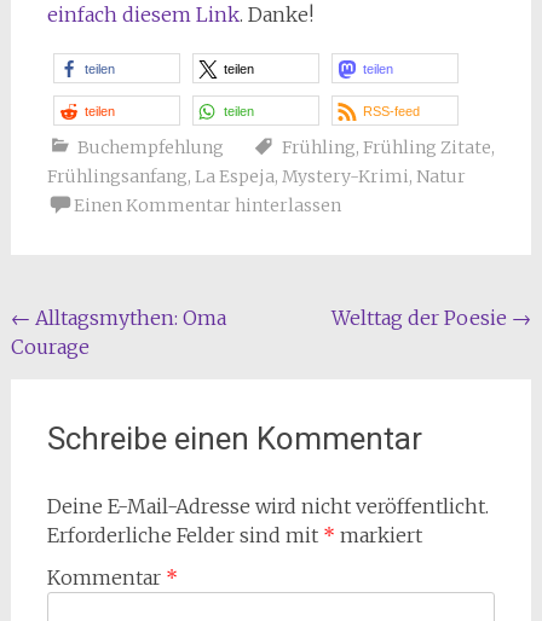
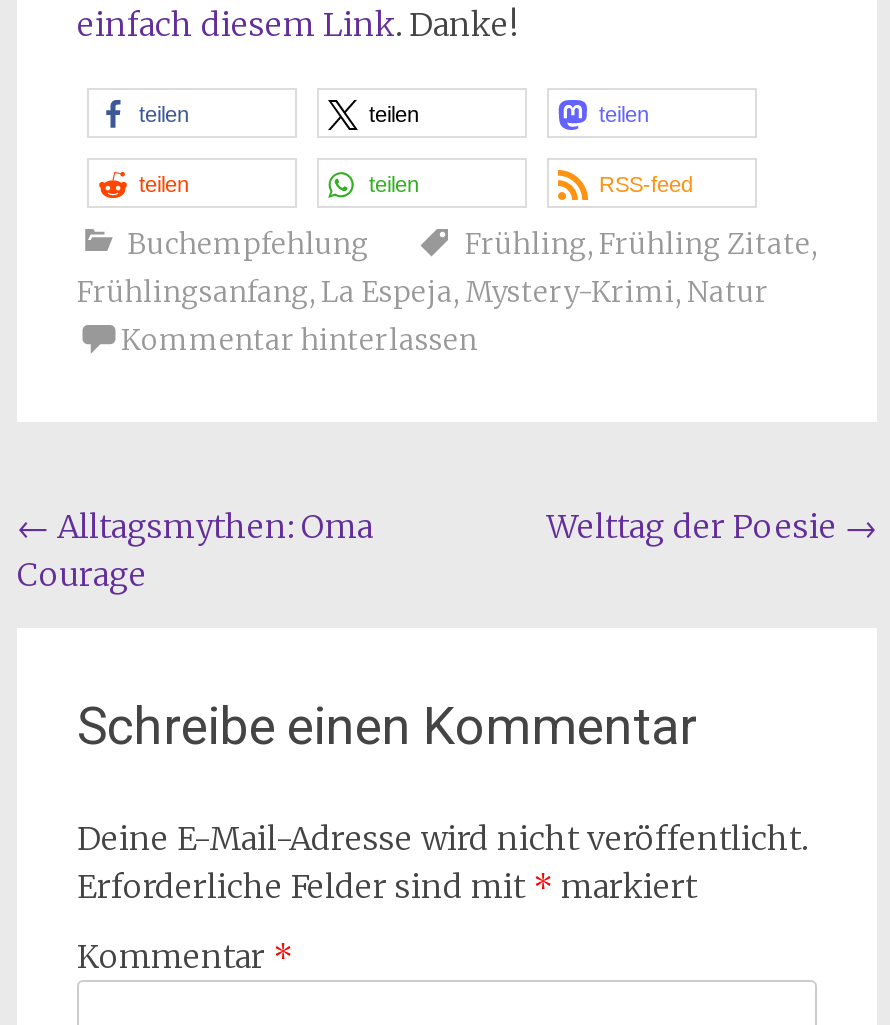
- Einen Kommentar hinterlassen
+ Kommentar hinterlassen
